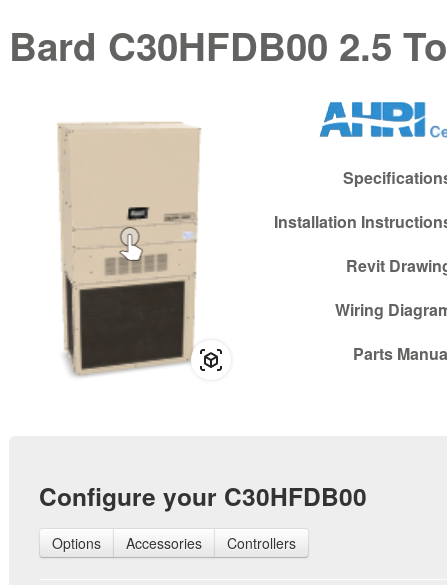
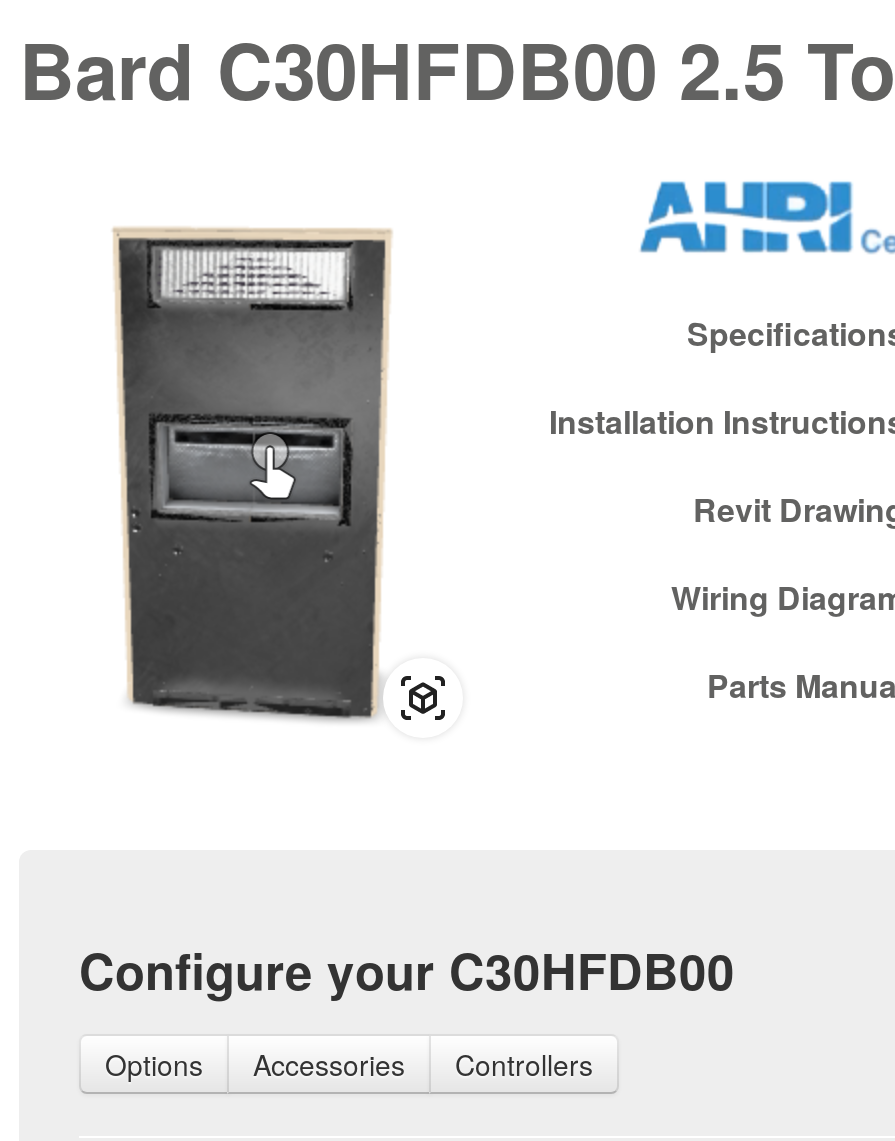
- [image]
+ [image]
